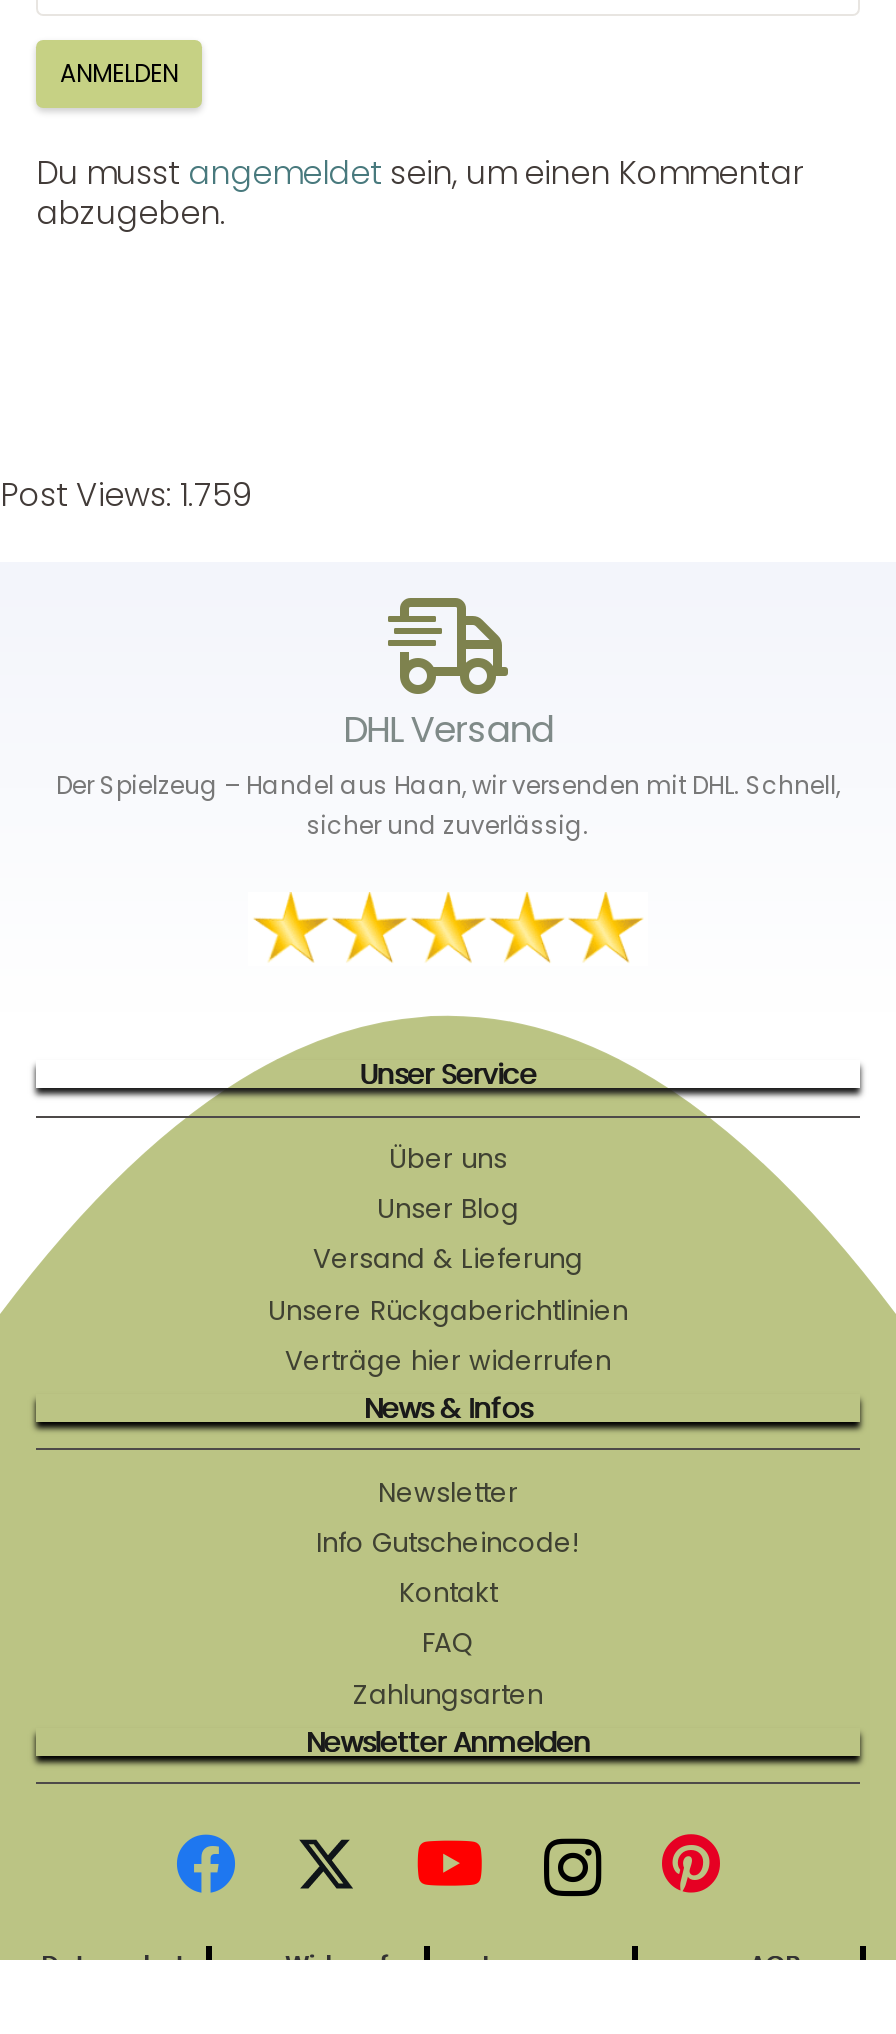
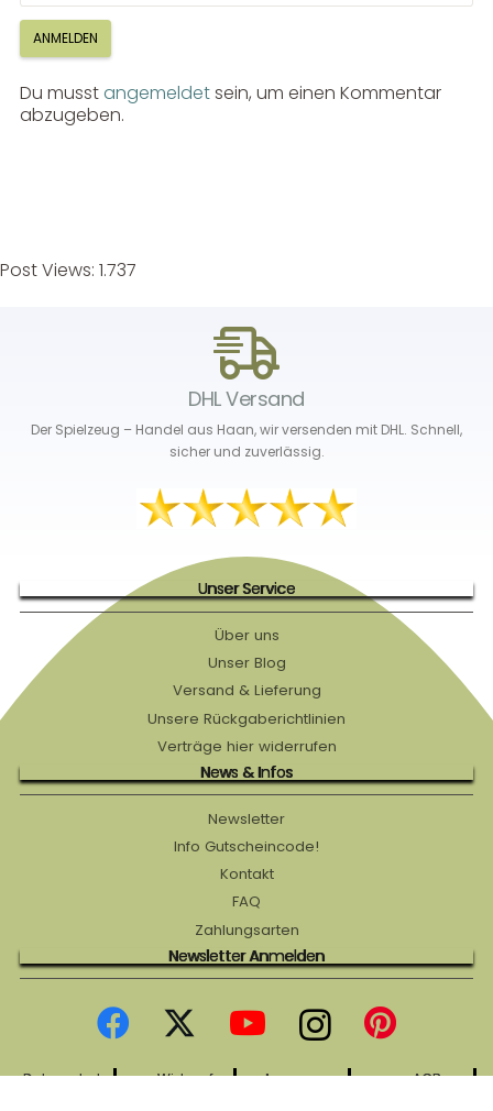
- Post Views: 1.759
+ Post Views: 1.737
